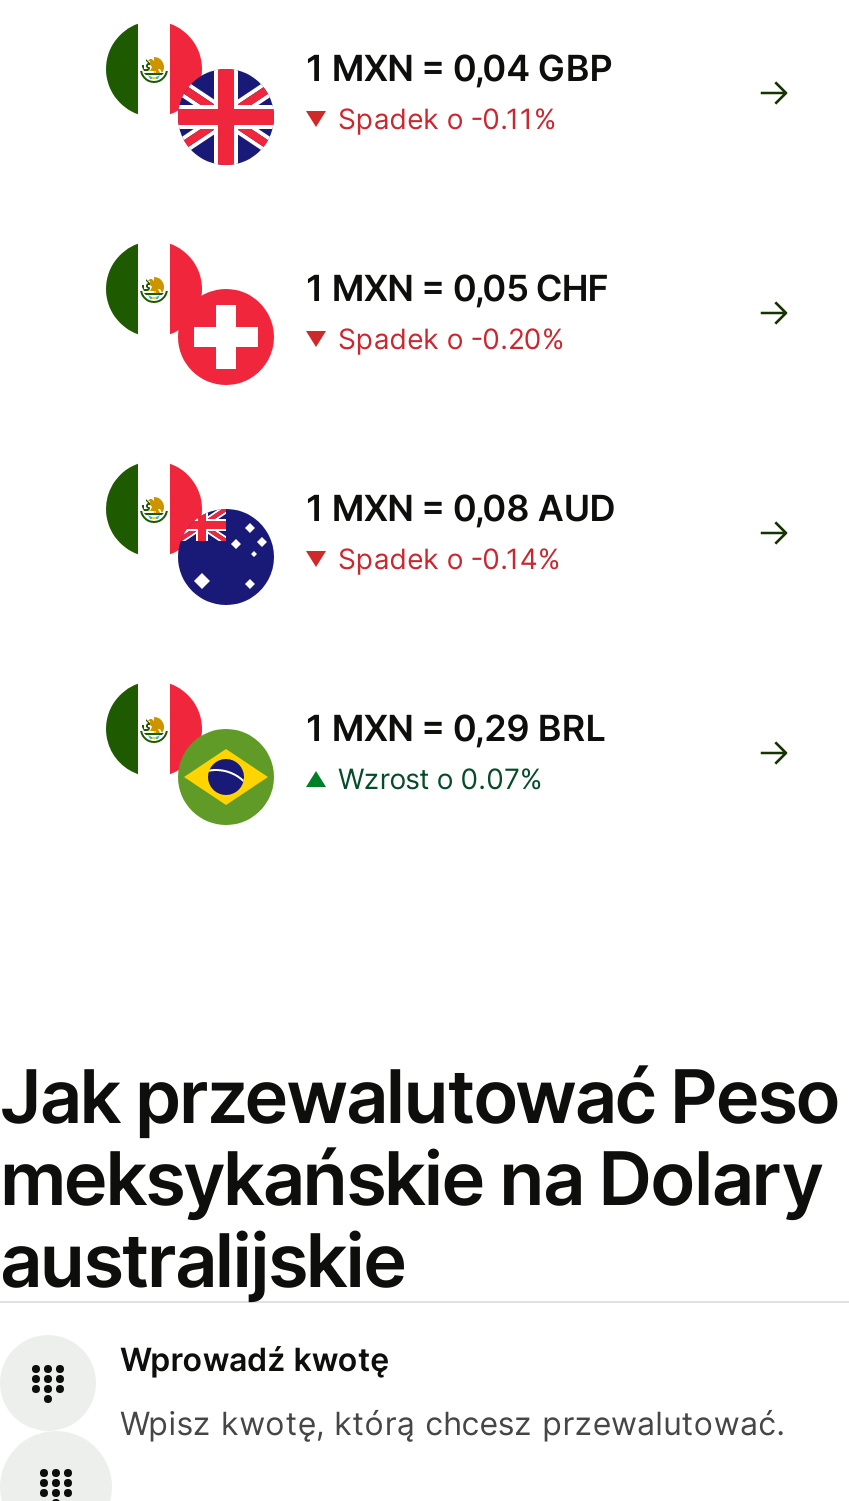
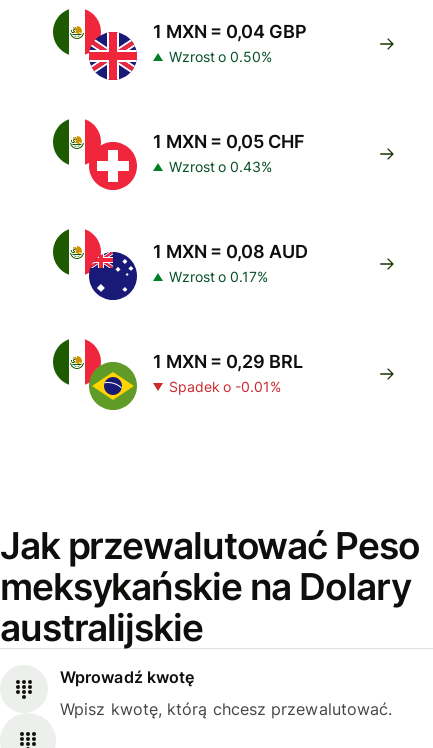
- Spadek o -0.11%
+ Wzrost o 0.50%

- Spadek o -0.20%
+ Wzrost o 0.43%

- Spadek o -0.14%
+ Wzrost o 0.17%

- Wzrost o 0.07%
+ Spadek o -0.01%
